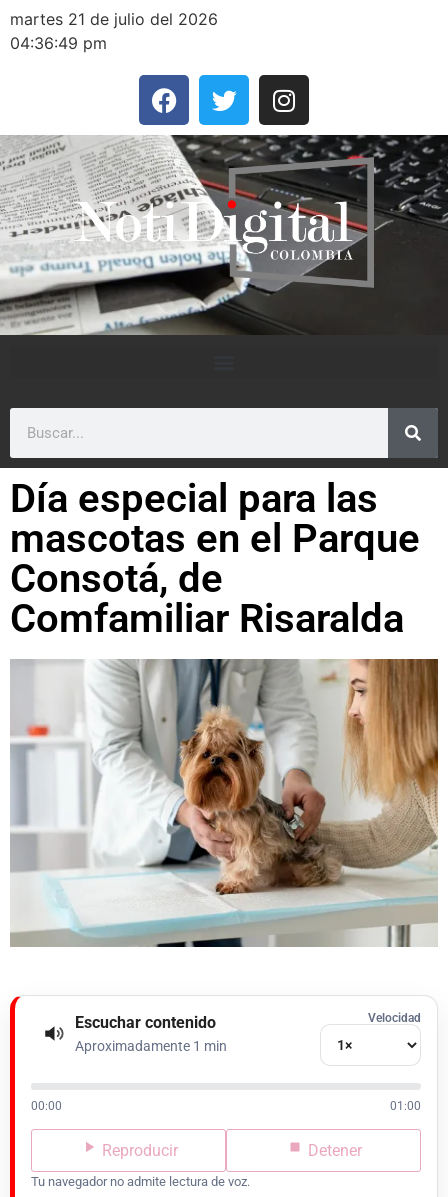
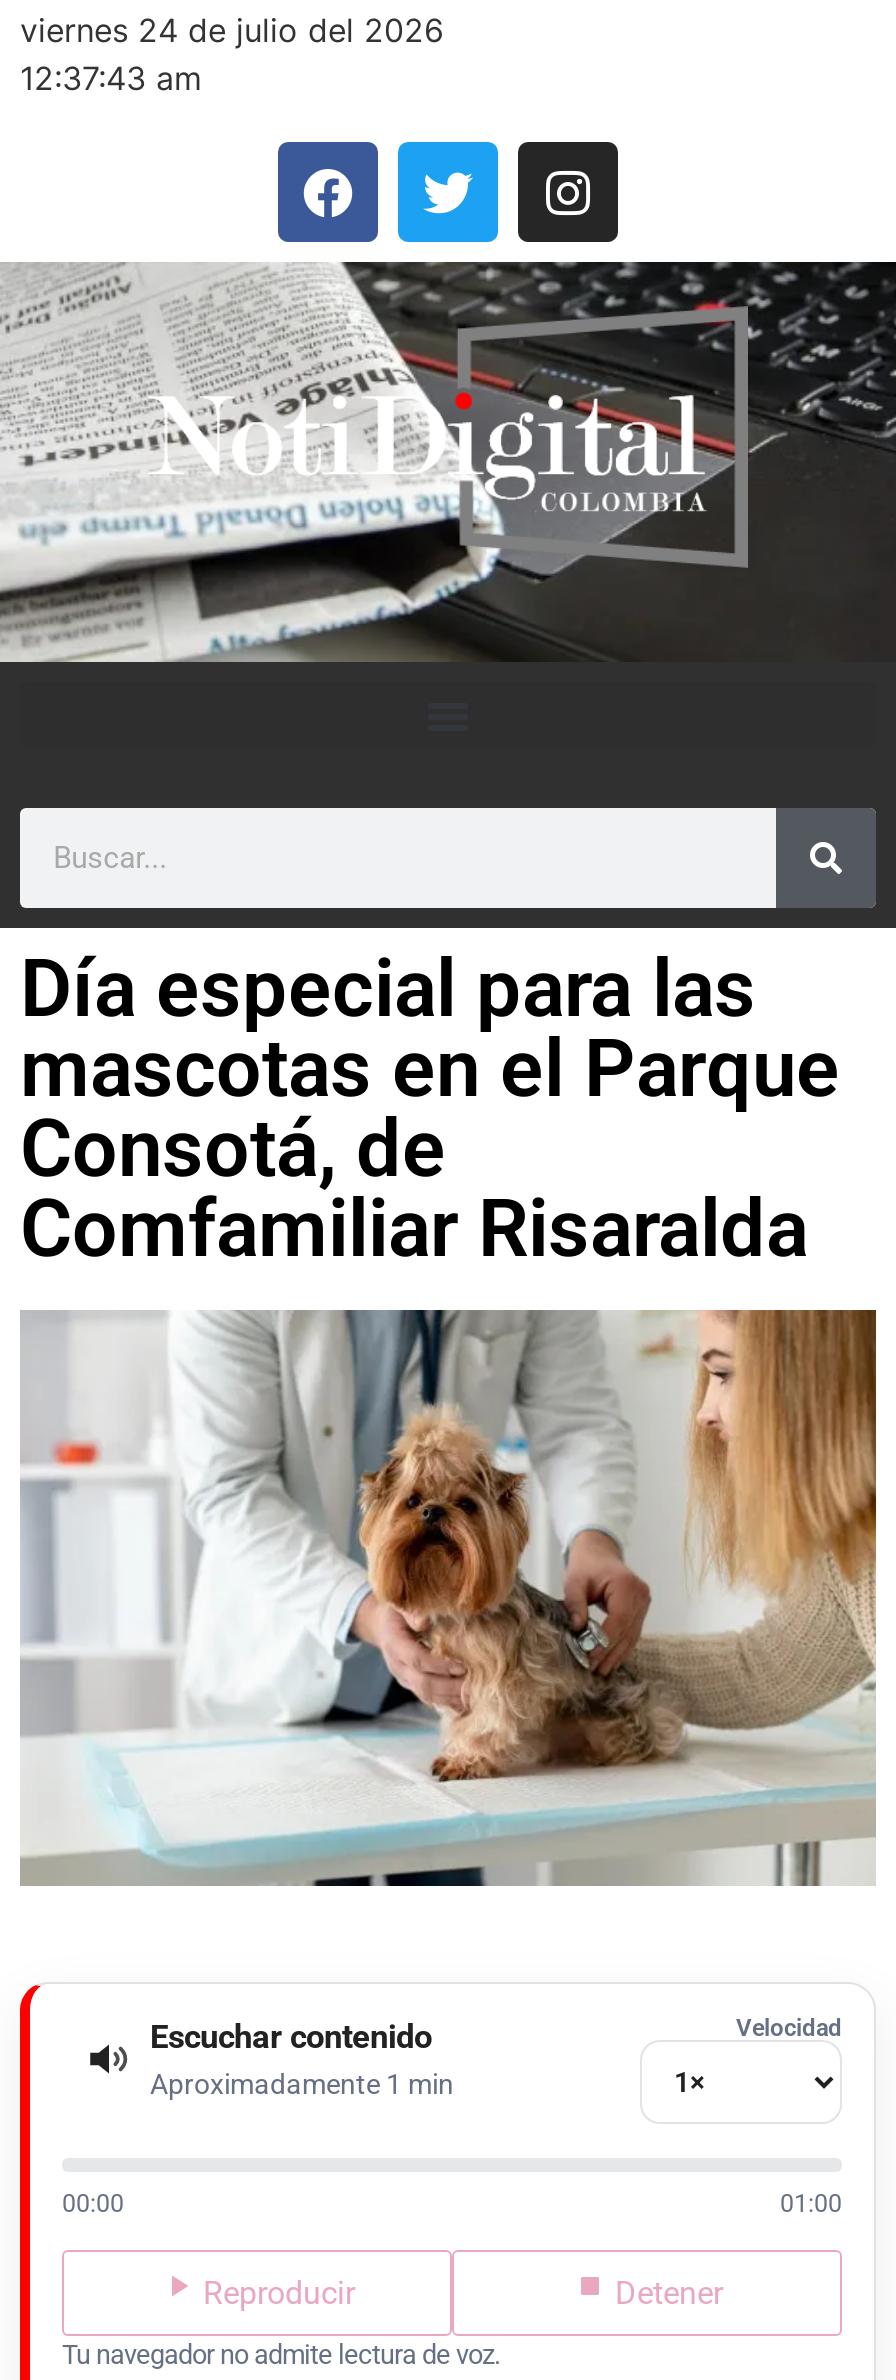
- martes 21 de julio del 2026
- 04:36:49 pm
+ viernes 24 de julio del 2026
+ 12:37:43 am
